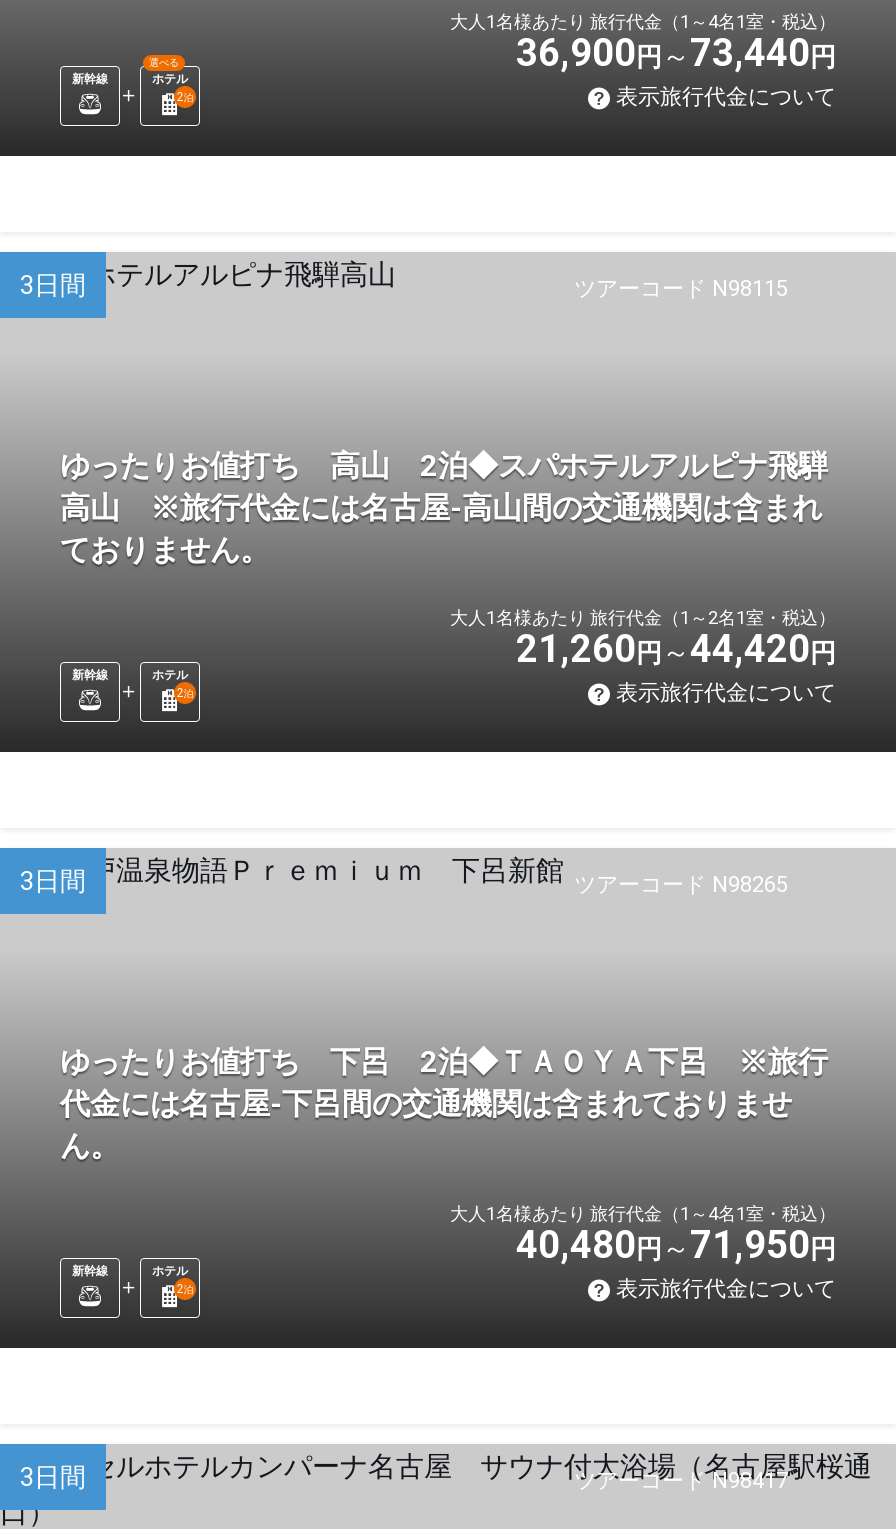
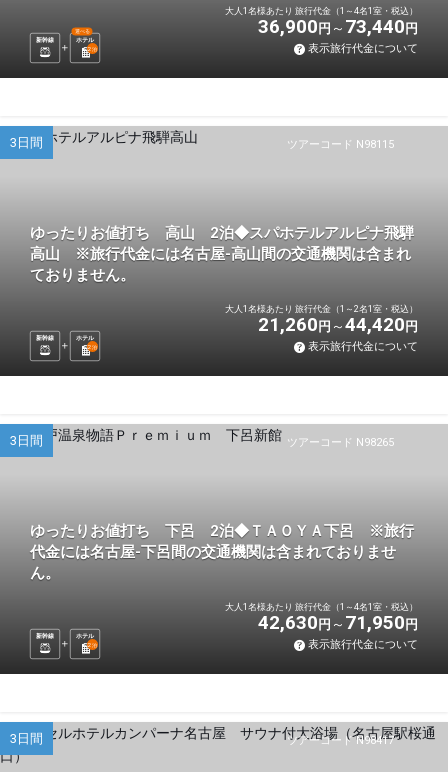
- 40,480円 71,950円
+ 42,630円 71,950円
